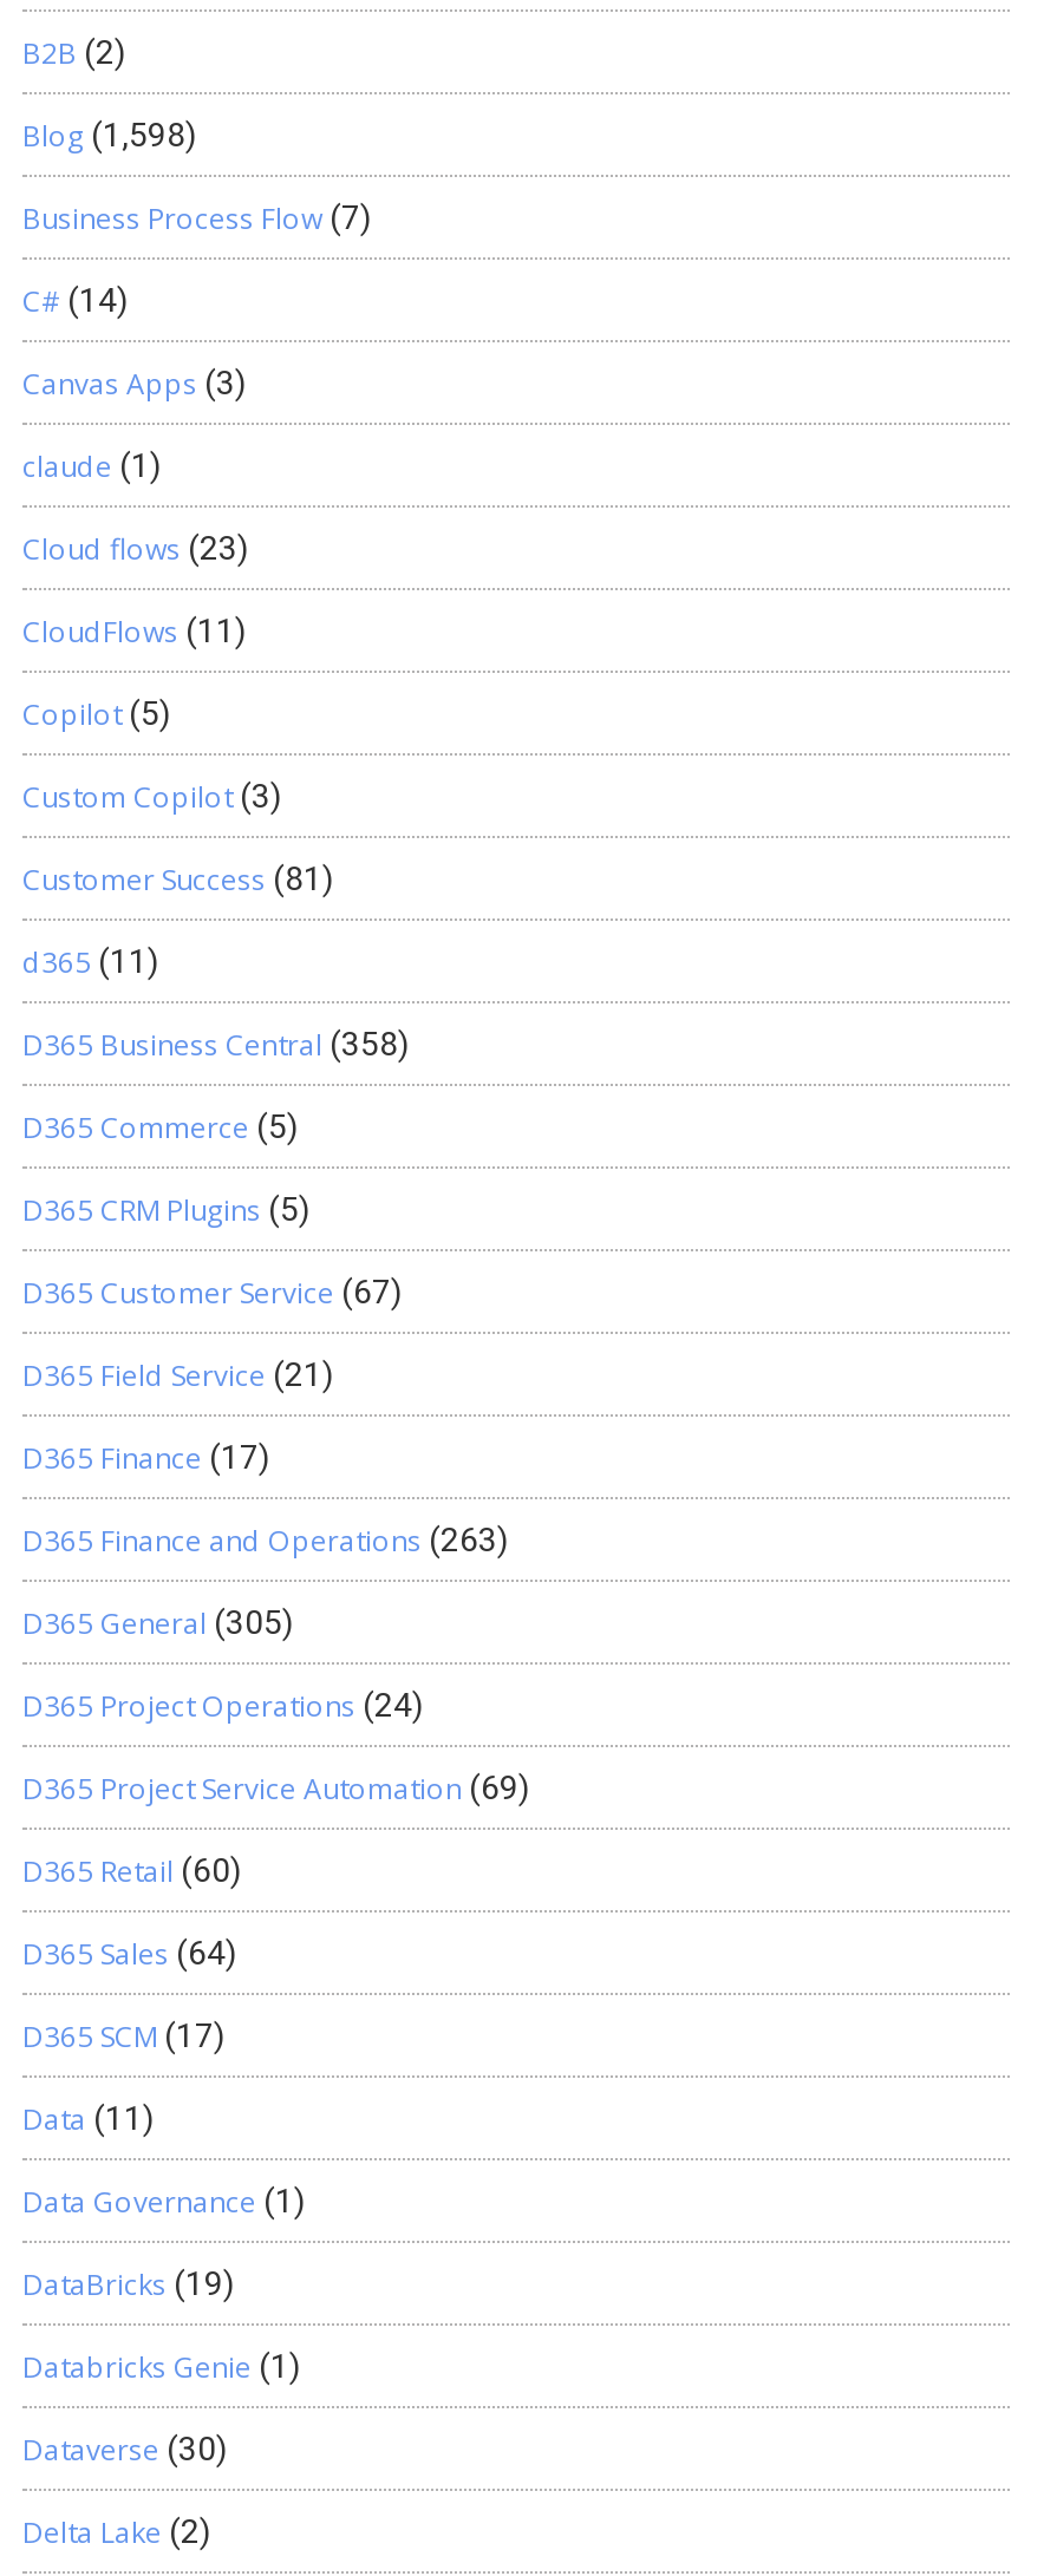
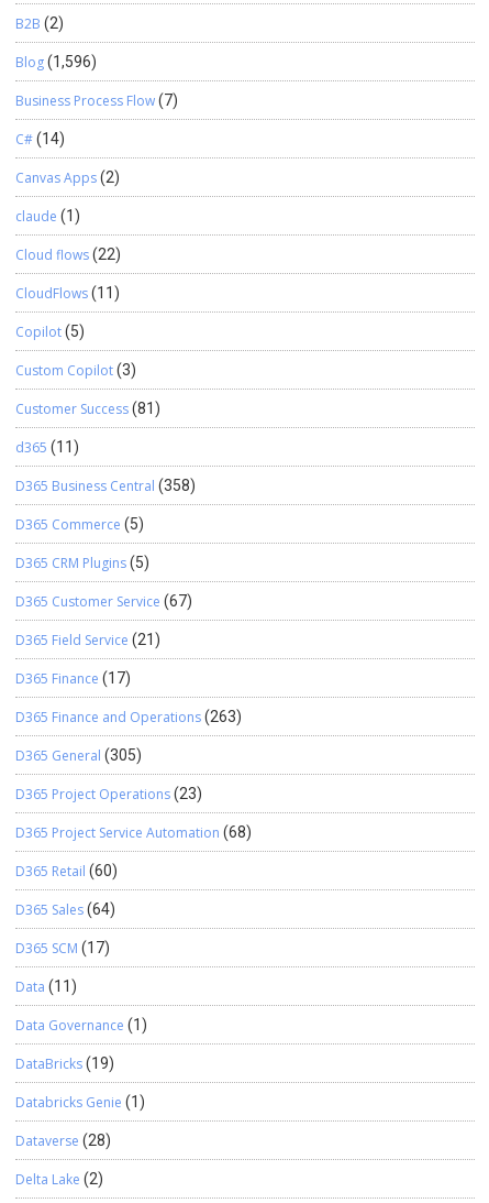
- Blog (1,598)
+ Blog (1,596)

- Canvas Apps (3)
+ Canvas Apps (2)

- Cloud flows (23)
+ Cloud flows (22)

- D365 Project Operations (24)
+ D365 Project Operations (23)

- D365 Project Service Automation (69)
+ D365 Project Service Automation (68)

- Dataverse (30)
+ Dataverse (28)
